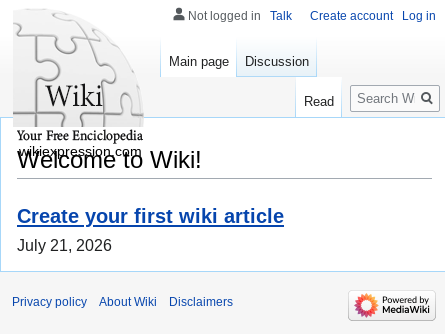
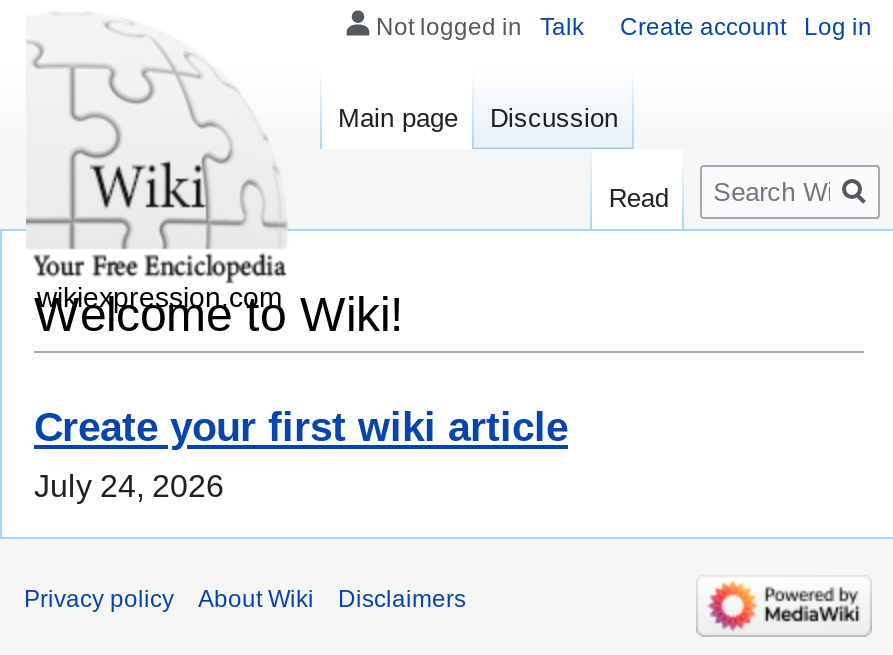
- July 21, 2026
+ July 24, 2026
